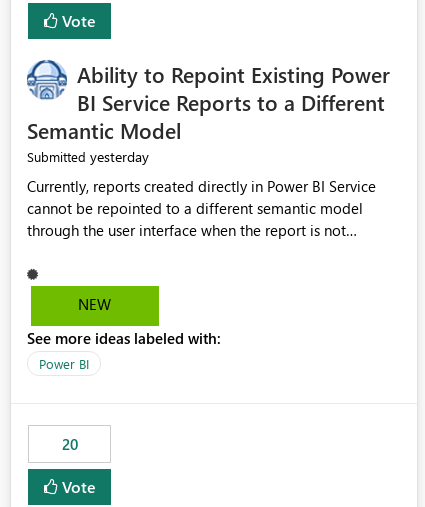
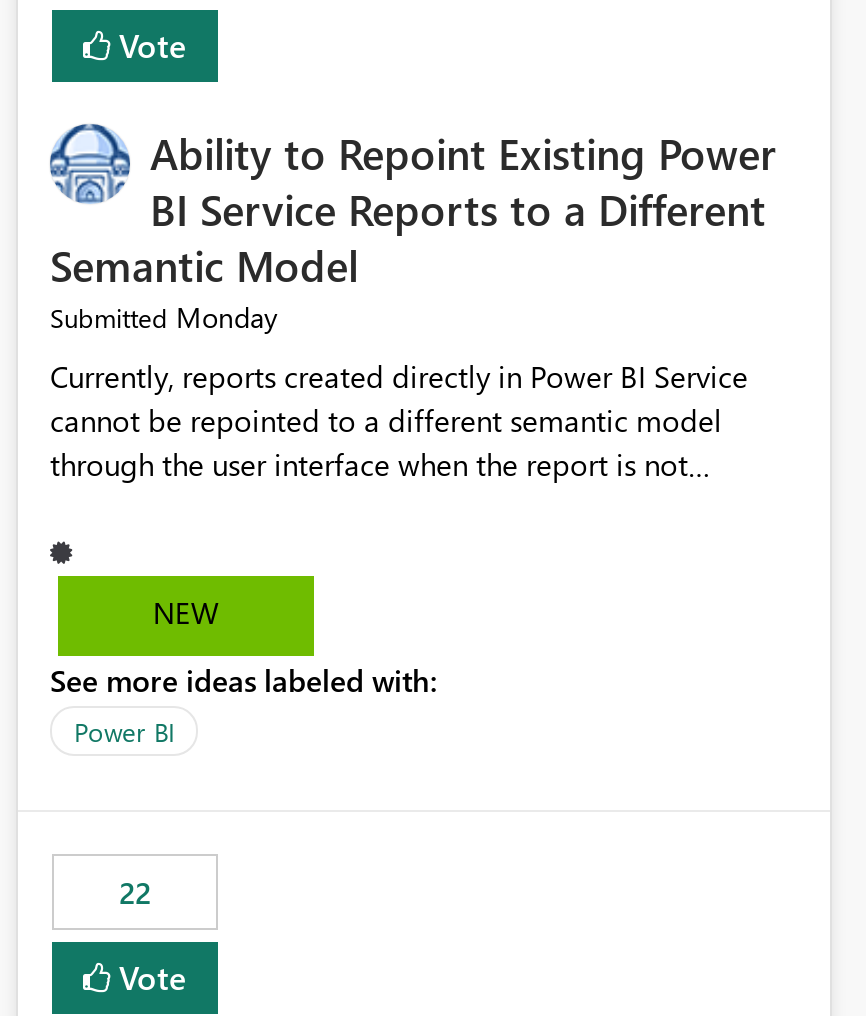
- Submitted yesterday
+ Submitted Monday

- 20
+ 22
